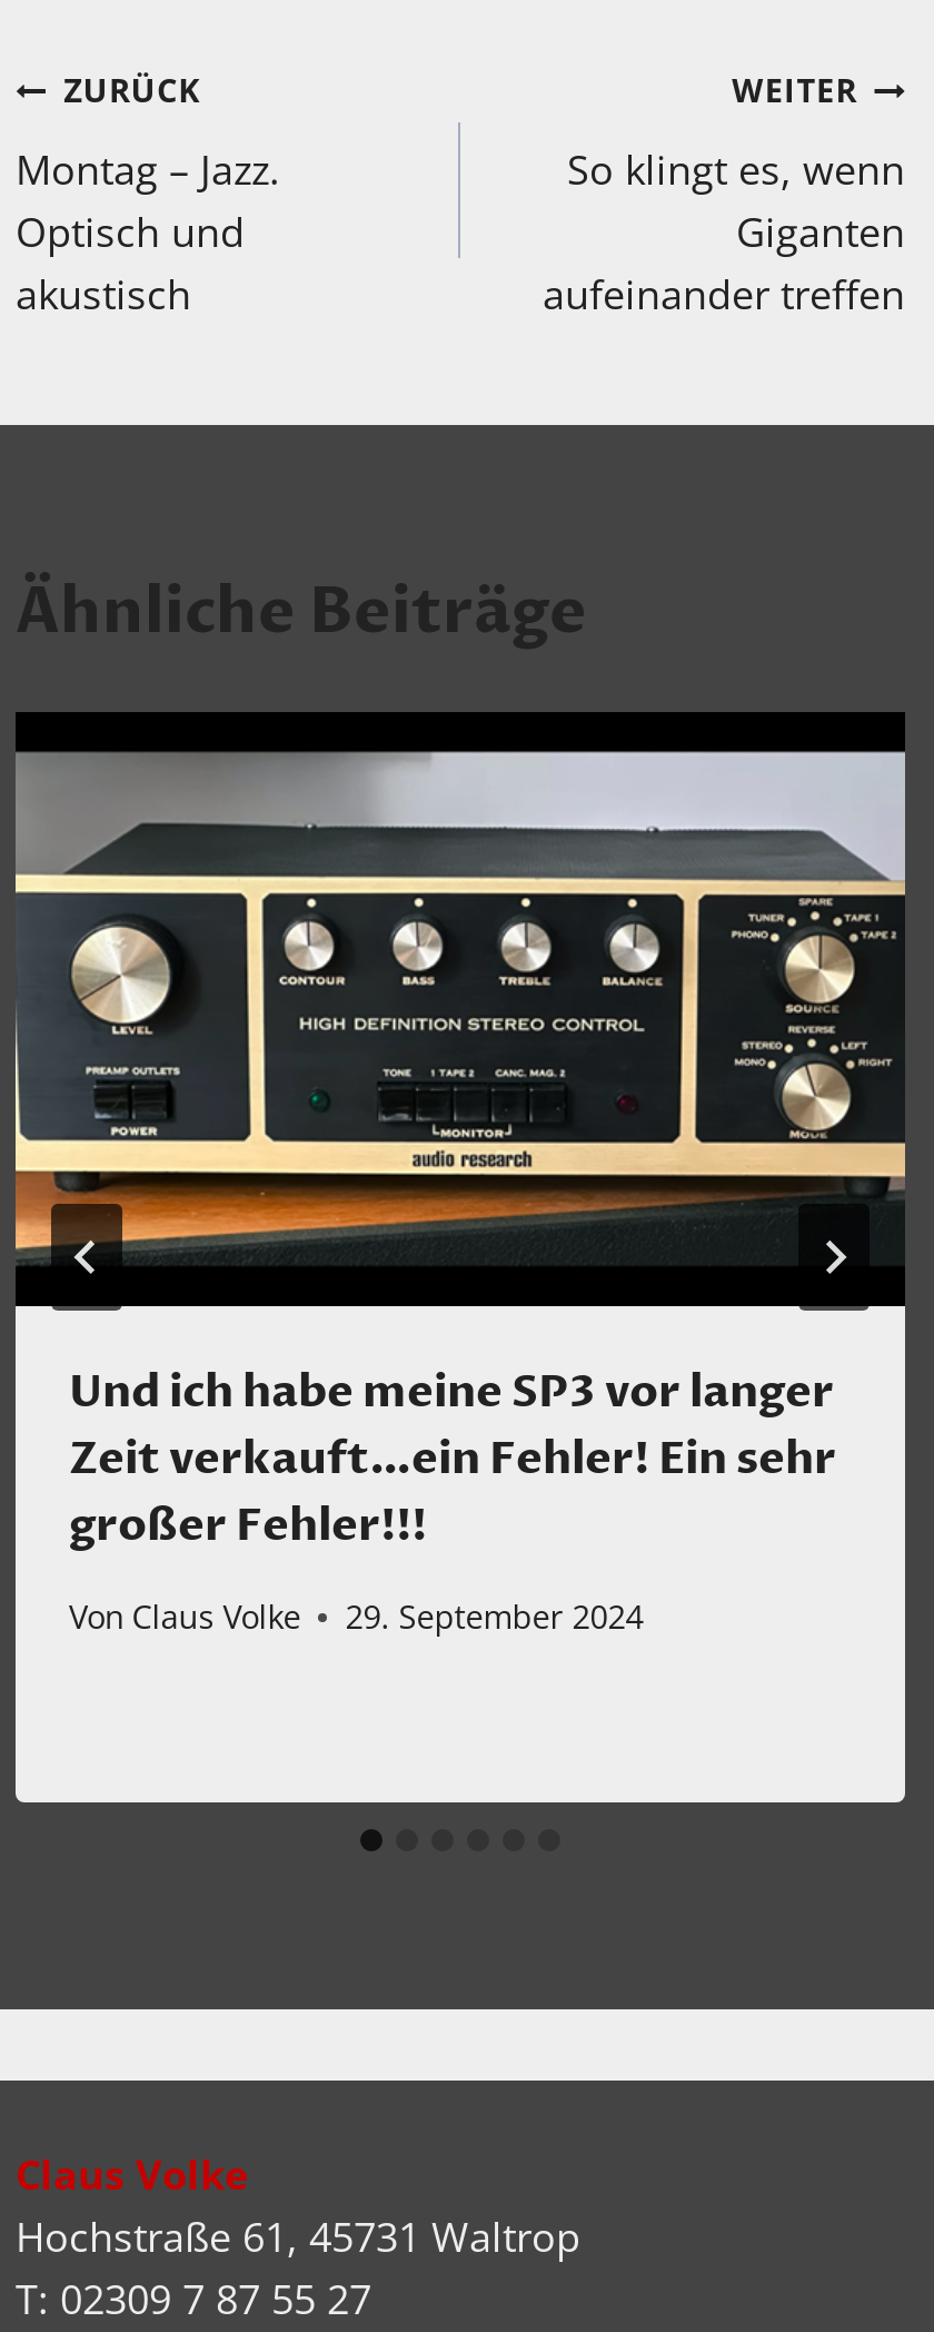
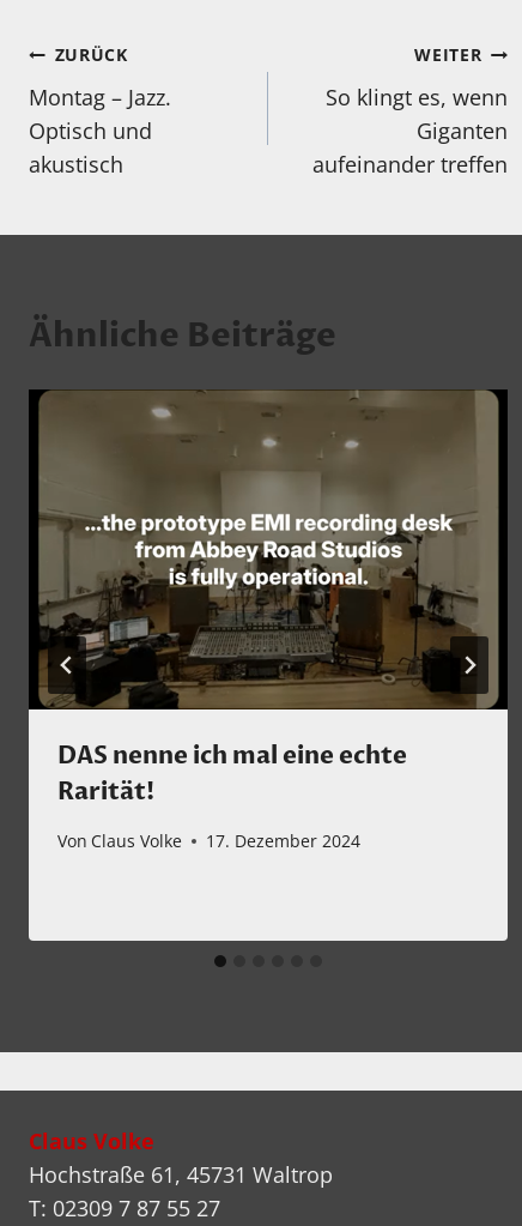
- [image]
- Und ich habe meine SP3 vor langer
- Zeit verkauft…ein Fehler! Ein sehr
- großer Fehler!!!
+ [image]
+ DAS nenne ich mal eine echte
+ Rarität!

- Von Claus Volke 29. September 2024
+ Von Claus Volke 17. Dezember 2024
